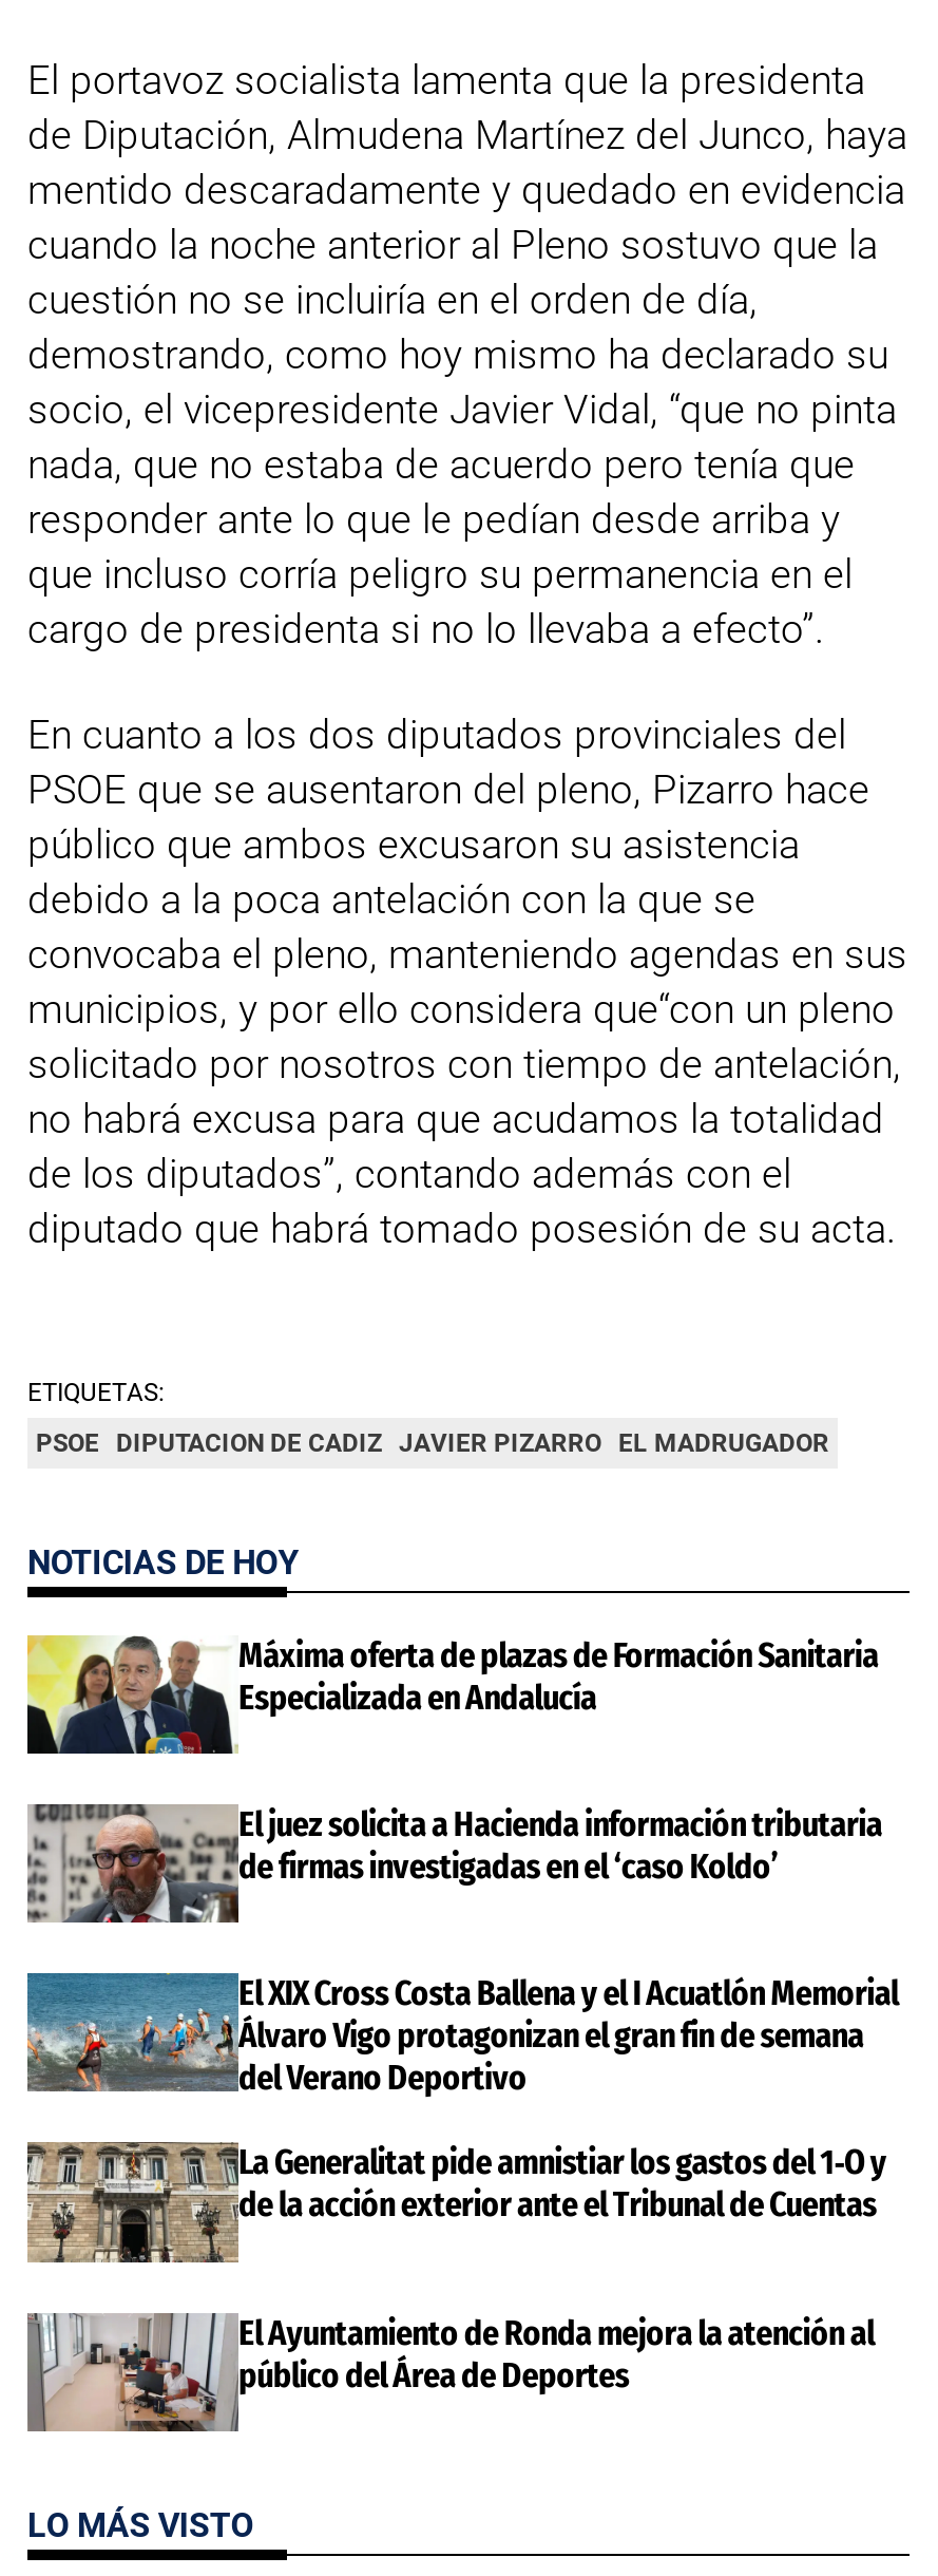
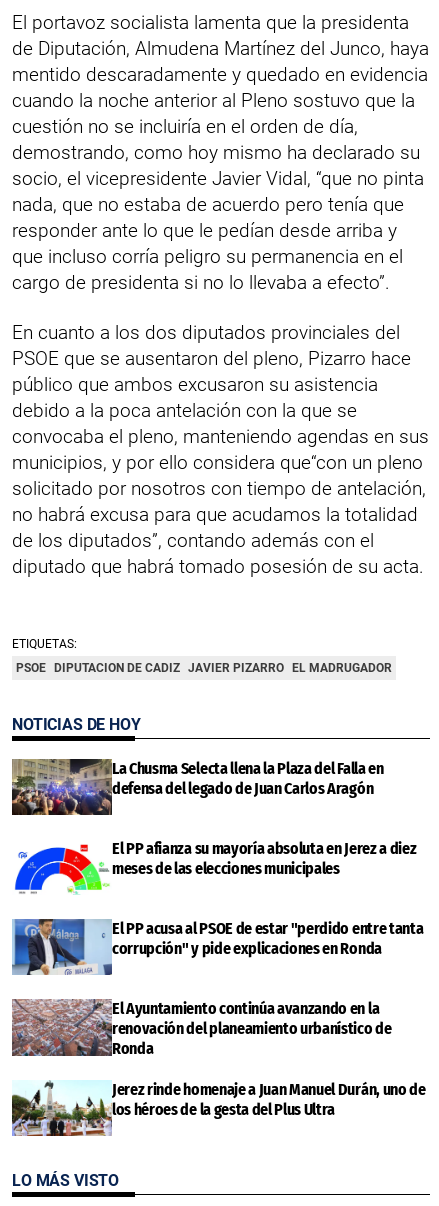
- [image]
- Máxima oferta de plazas de Formación Sanitaria
- Especializada en Andalucía
+ [image]
+ La Chusma Selecta llena la Plaza del Falla en
+ defensa del legado de Juan Carlos Aragón

- [image]
- El juez solicita a Hacienda información tributaria
- de firmas investigadas en el ‘caso Koldo’
+ [image]
+ El PP afianza su mayoría absoluta en Jerez a diez
+ meses de las elecciones municipales

- [image]
- El XIX Cross Costa Ballena y el I Acuatlón Memorial
- Álvaro Vigo protagonizan el gran fin de semana
- del Verano Deportivo
+ [image]
+ El PP acusa al PSOE de estar "perdido entre tanta
+ corrupción" y pide explicaciones en Ronda

- [image]
- La Generalitat pide amnistiar los gastos del 1‑O y
- de la acción exterior ante el Tribunal de Cuentas
+ [image]
+ El Ayuntamiento continúa avanzando en la
+ renovación del planeamiento urbanístico de
+ Ronda

- [image]
- El Ayuntamiento de Ronda mejora la atención al
- público del Área de Deportes
+ [image]
+ Jerez rinde homenaje a Juan Manuel Durán, uno de
+ los héroes de la gesta del Plus Ultra
